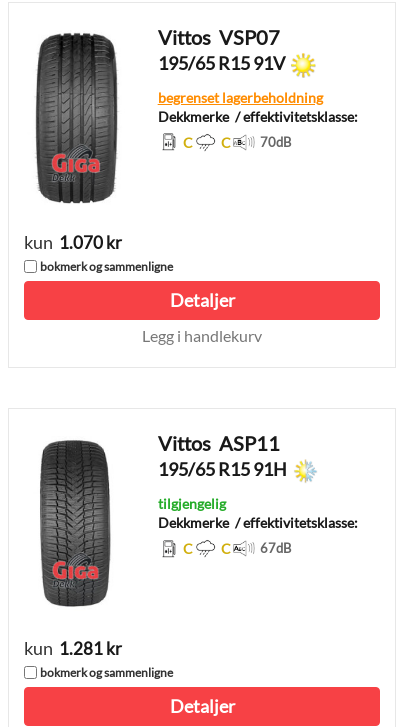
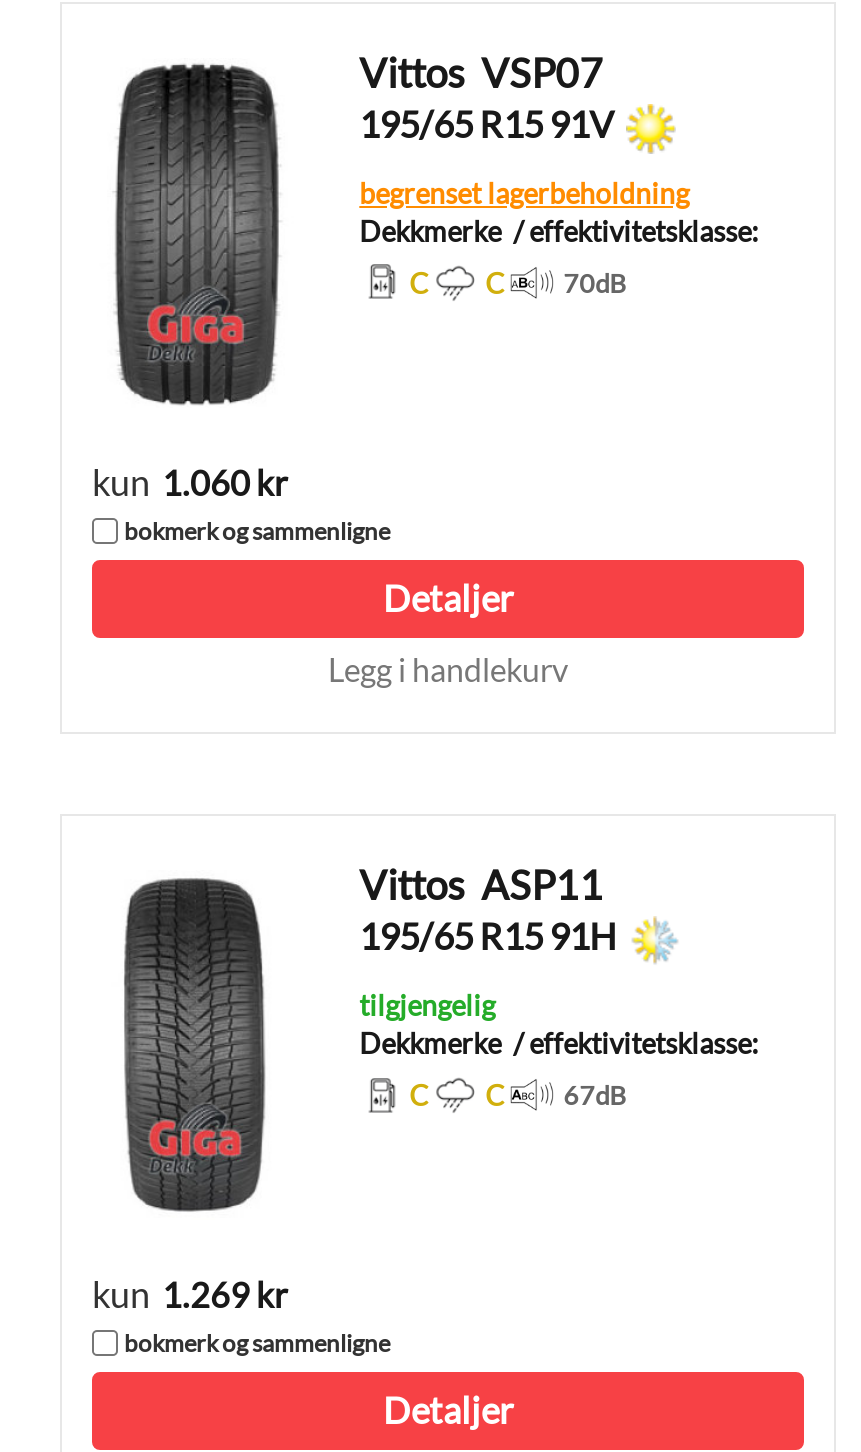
- kun 1.070 kr
+ kun 1.060 kr

- kun 1.281 kr
+ kun 1.269 kr
